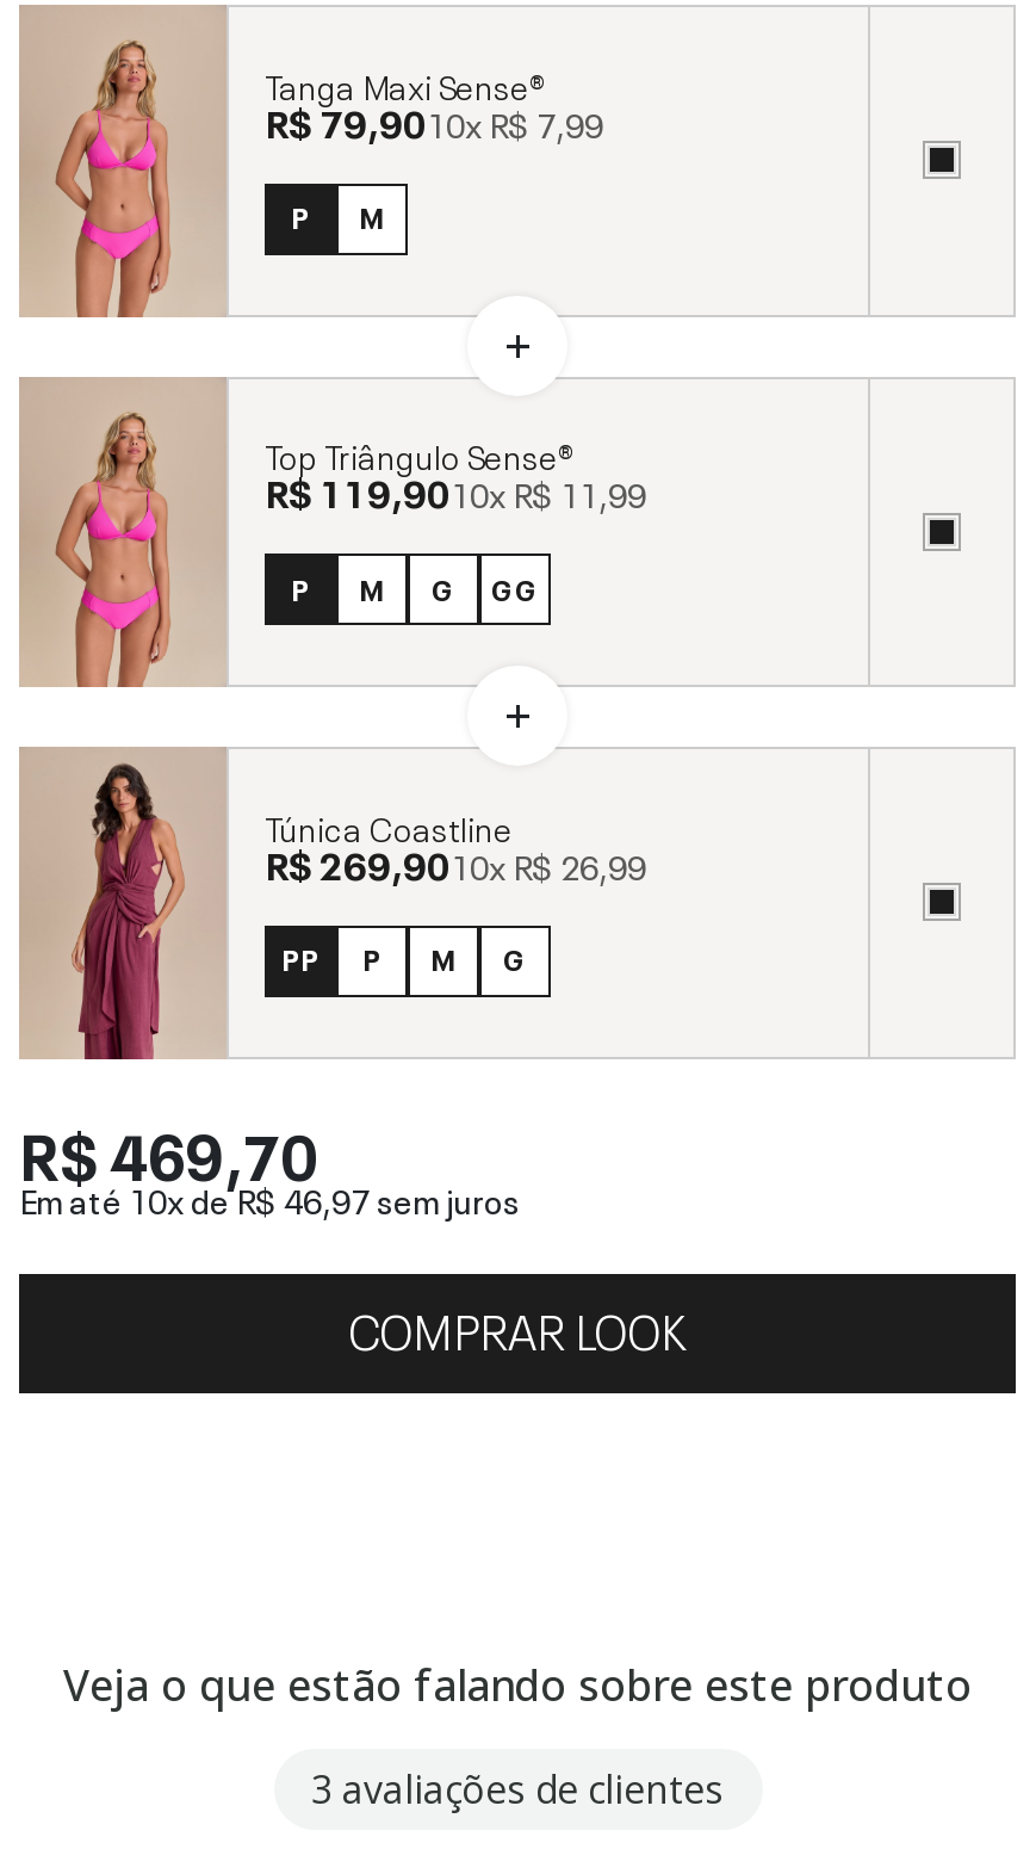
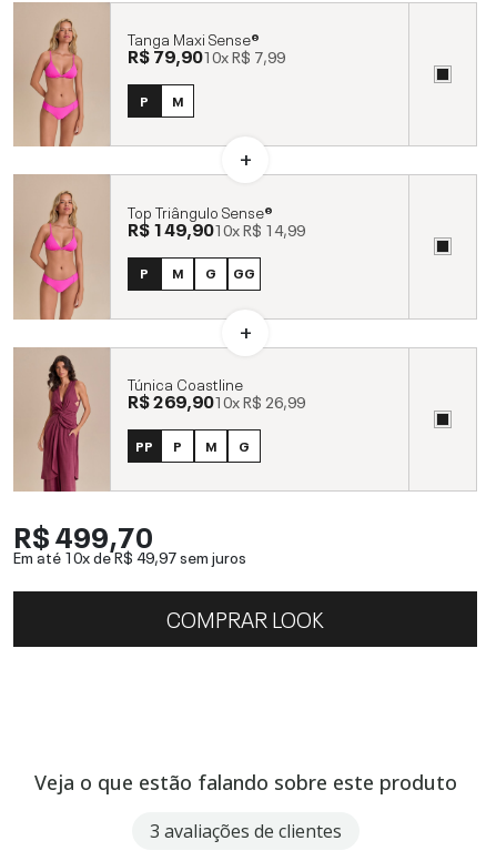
- R$ 119,9010xR$ 11,99
+ R$ 149,9010xR$ 14,99

- R$ 469,70
+ R$ 499,70

- Em até 10x deR$ 46,97 sem juros
+ Em até 10x deR$ 49,97 sem juros
